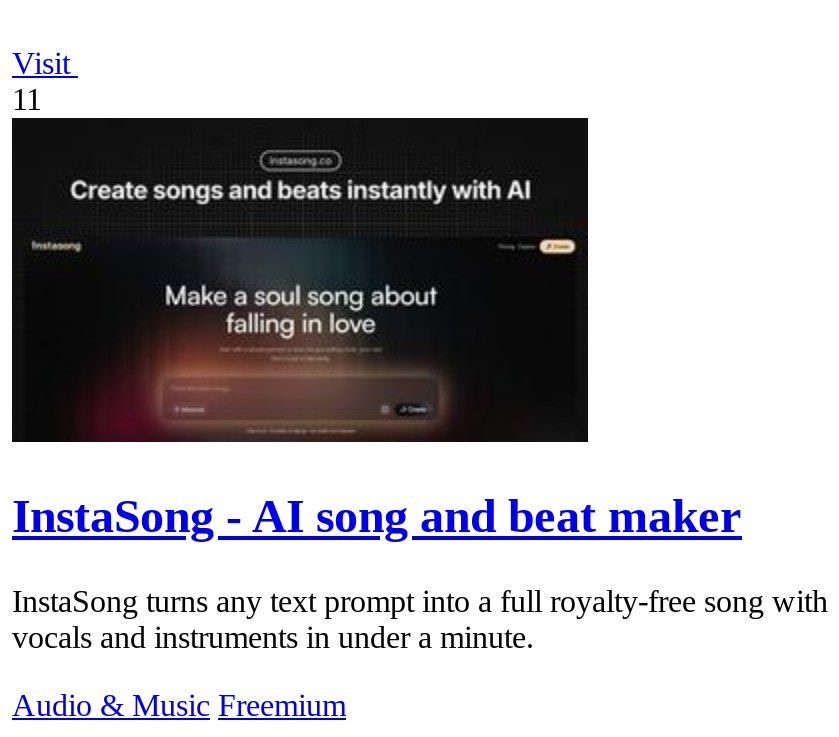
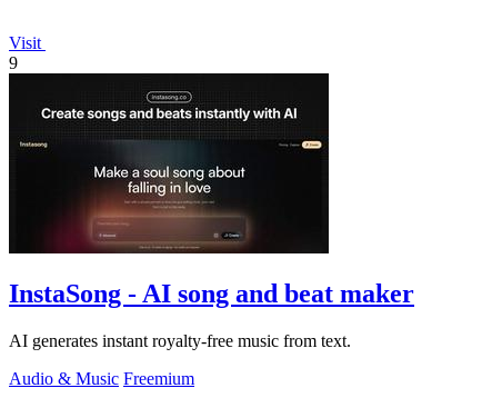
- 11
+ 9

- InstaSong turns any text prompt into a full royalty-free song with
- vocals and instruments in under a minute.
+ AI generates instant royalty-free music from text.
